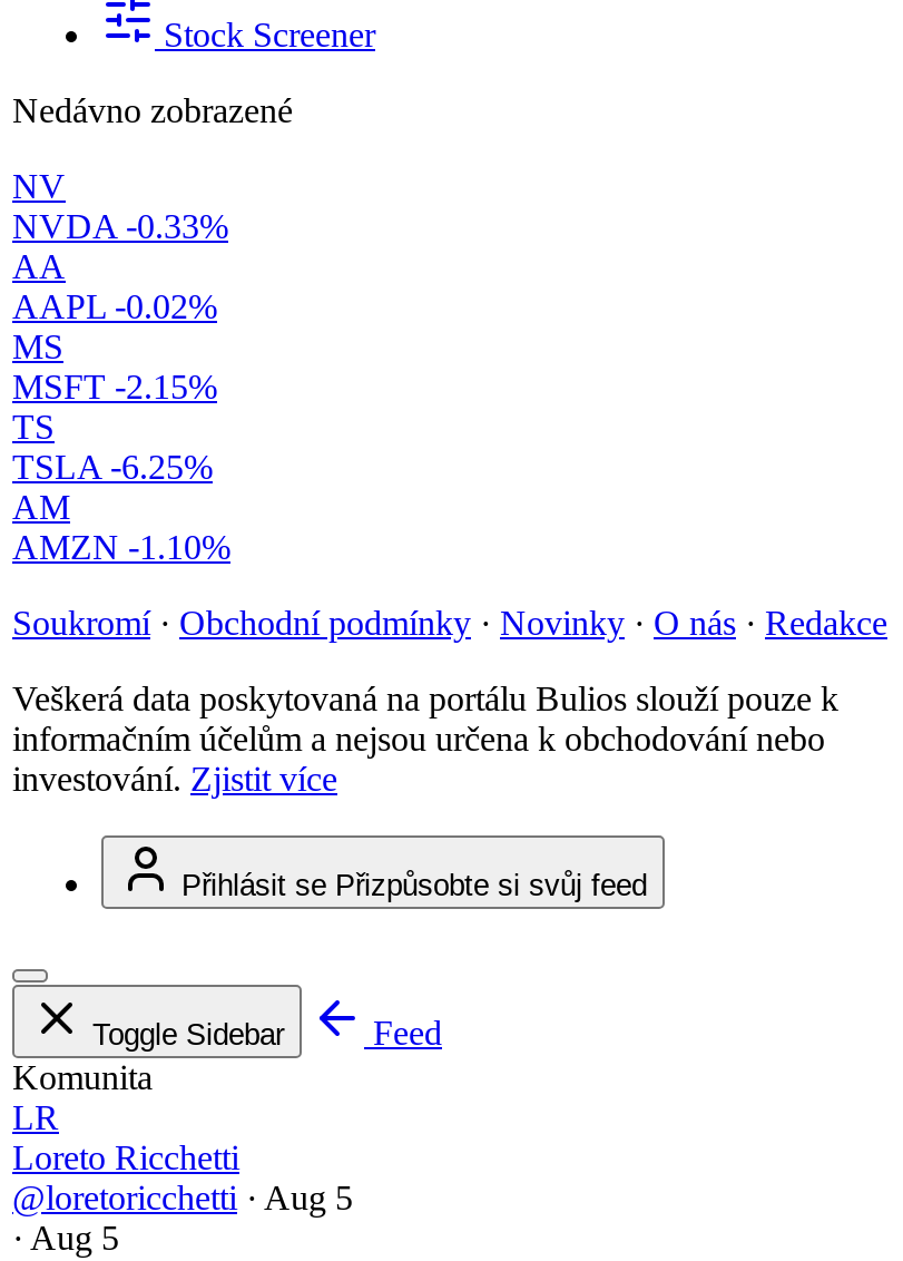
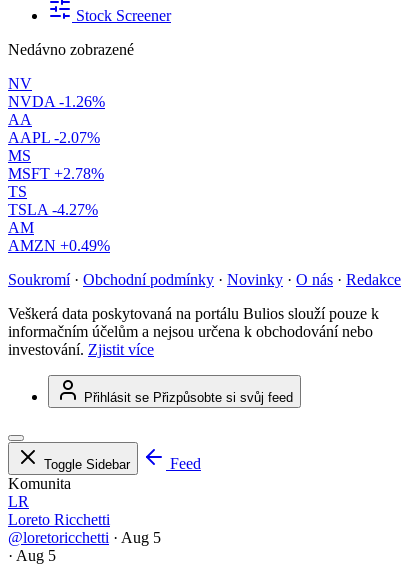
- NVDA -0.33%
+ NVDA -1.26%

- AAPL -0.02%
+ AAPL -2.07%

- MSFT -2.15%
+ MSFT +2.78%

- TSLA -6.25%
+ TSLA -4.27%

- AMZN -1.10%
+ AMZN +0.49%
